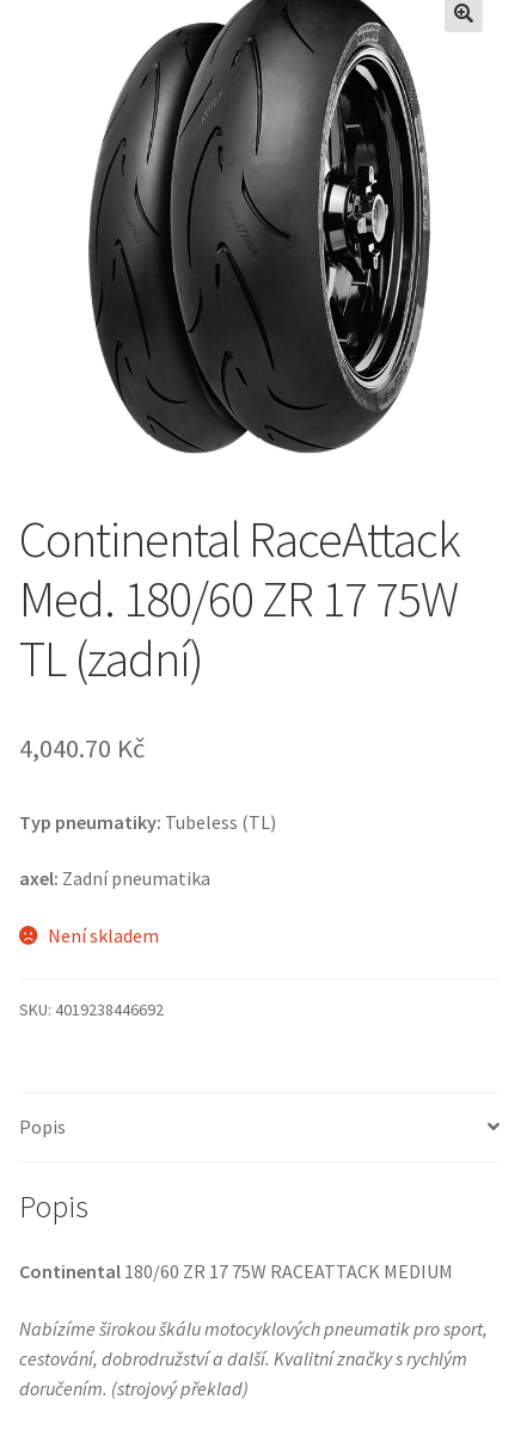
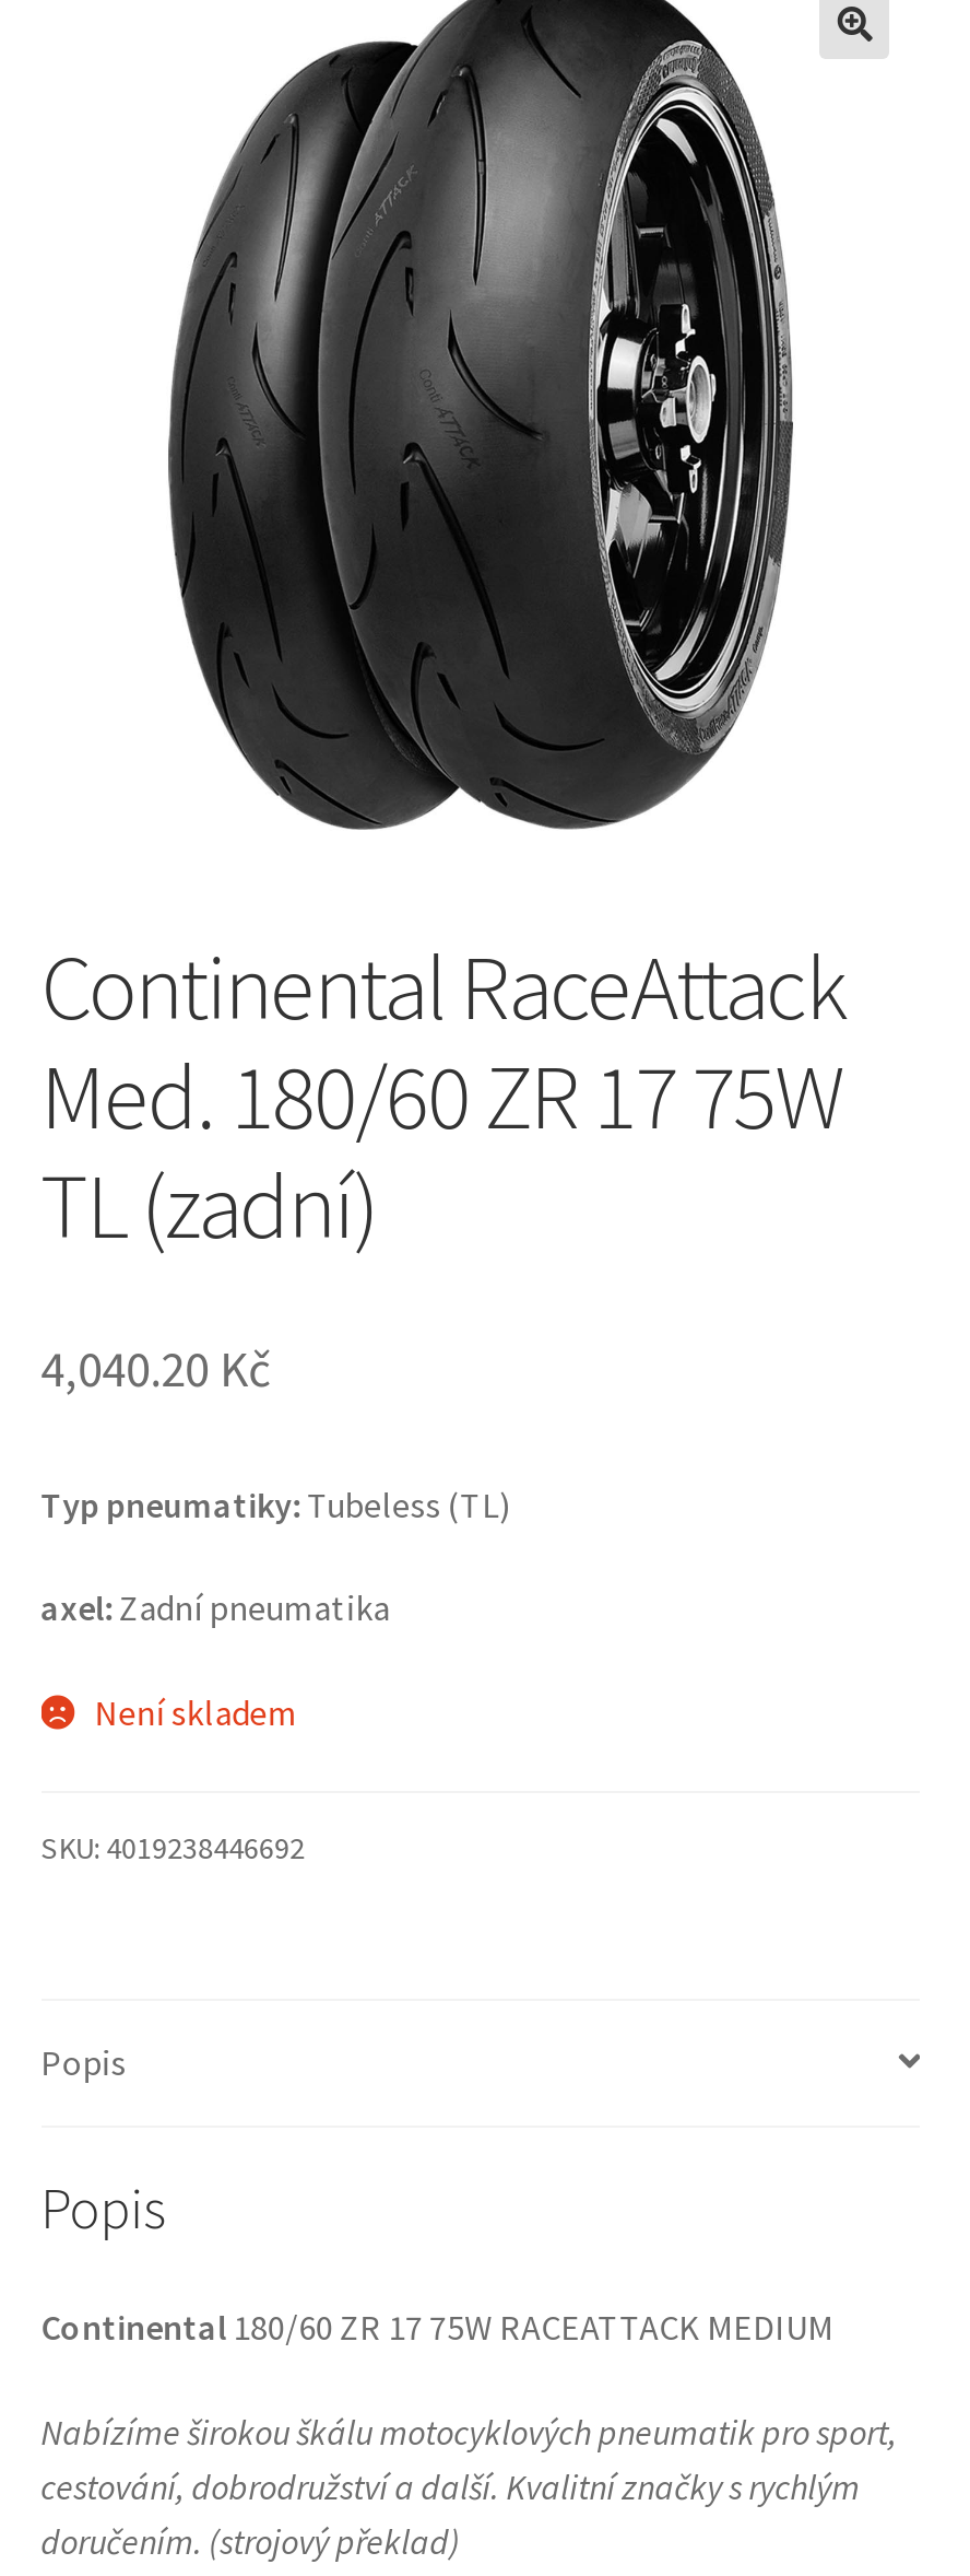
- 4,040.70 Kč
+ 4,040.20 Kč
